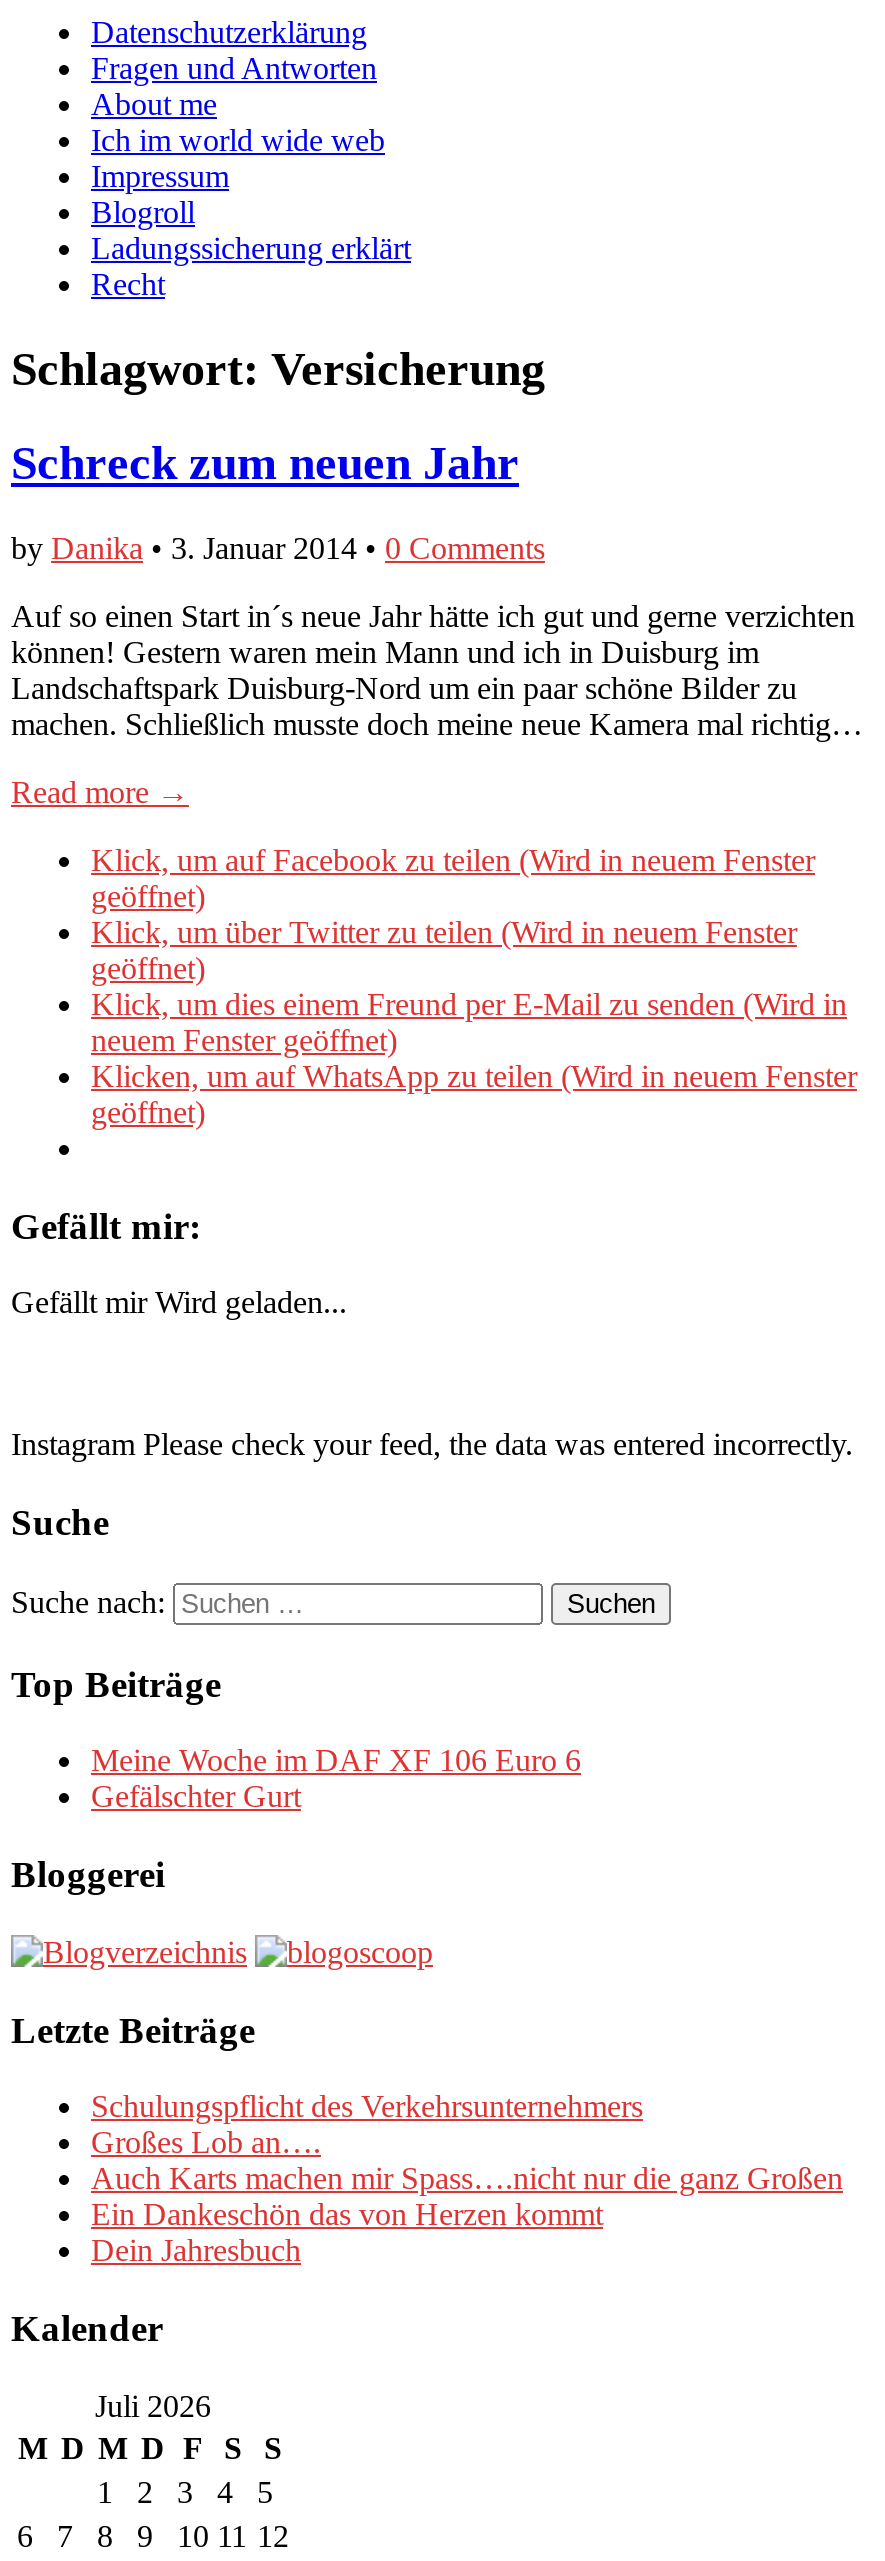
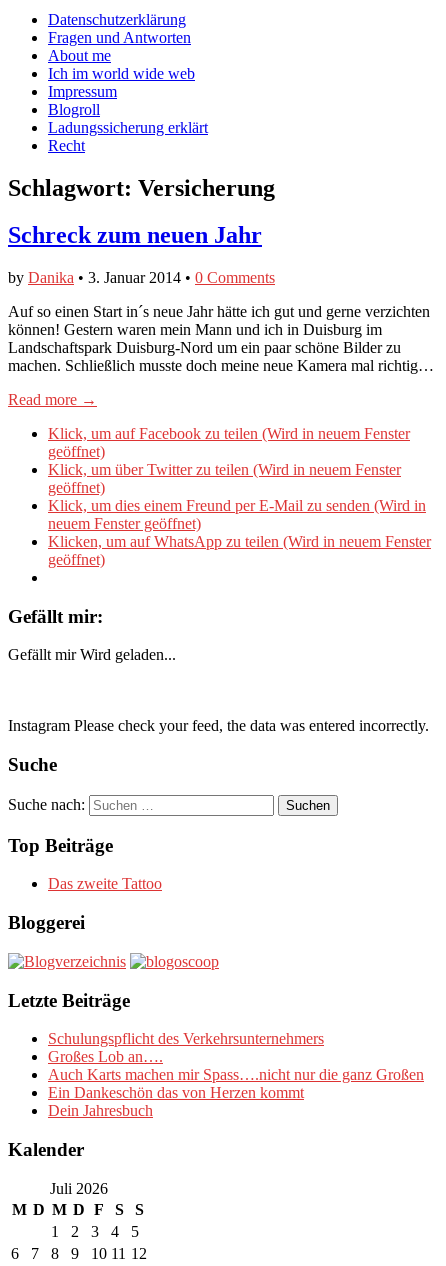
- Meine Woche im DAF XF 106 Euro 6
- Gefälschter Gurt
+ Das zweite Tattoo
